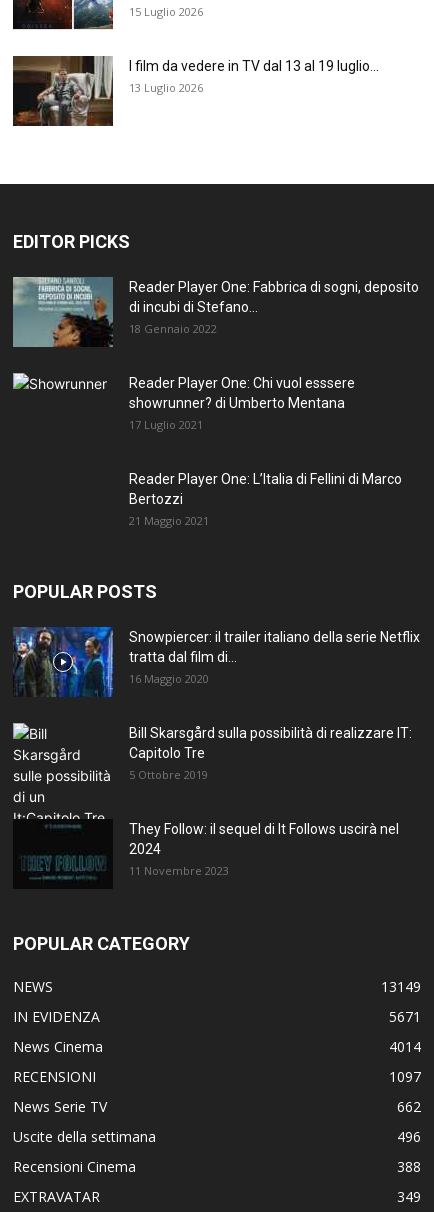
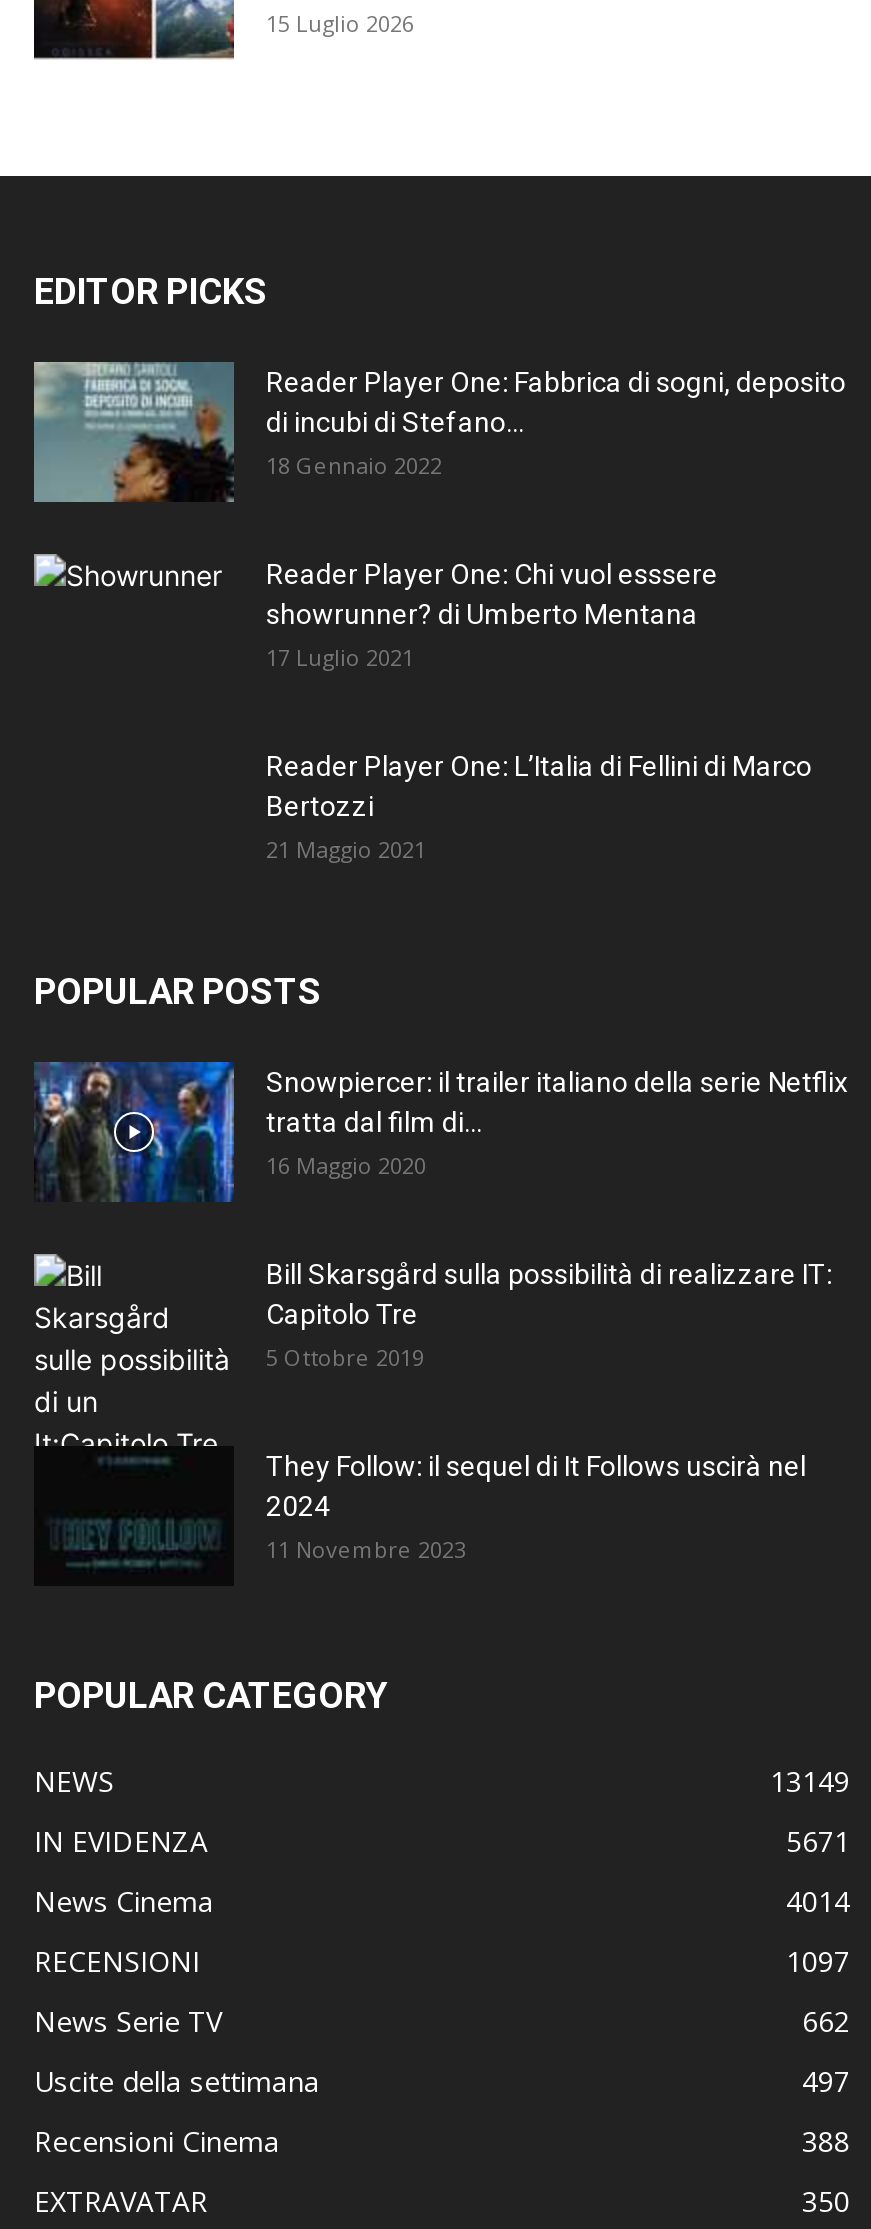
- [image]
- I film da vedere in TV dal 13 al 19 luglio...
- 13 Luglio 2026

- 496
+ 497

- 349
+ 350
